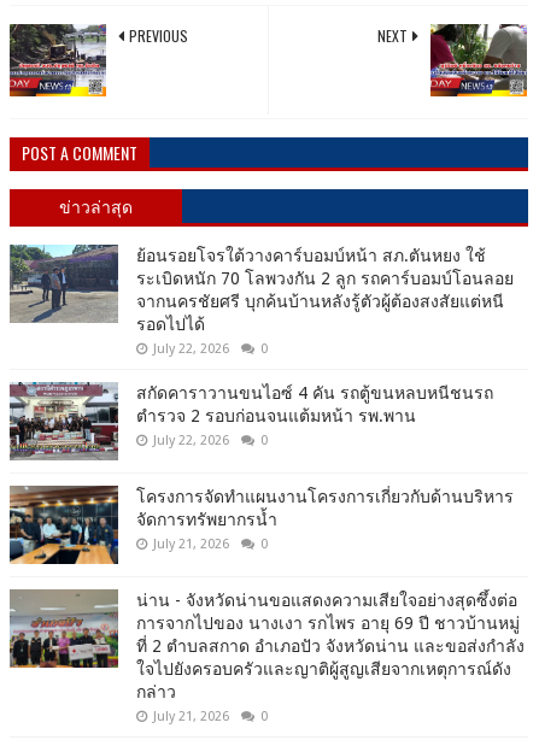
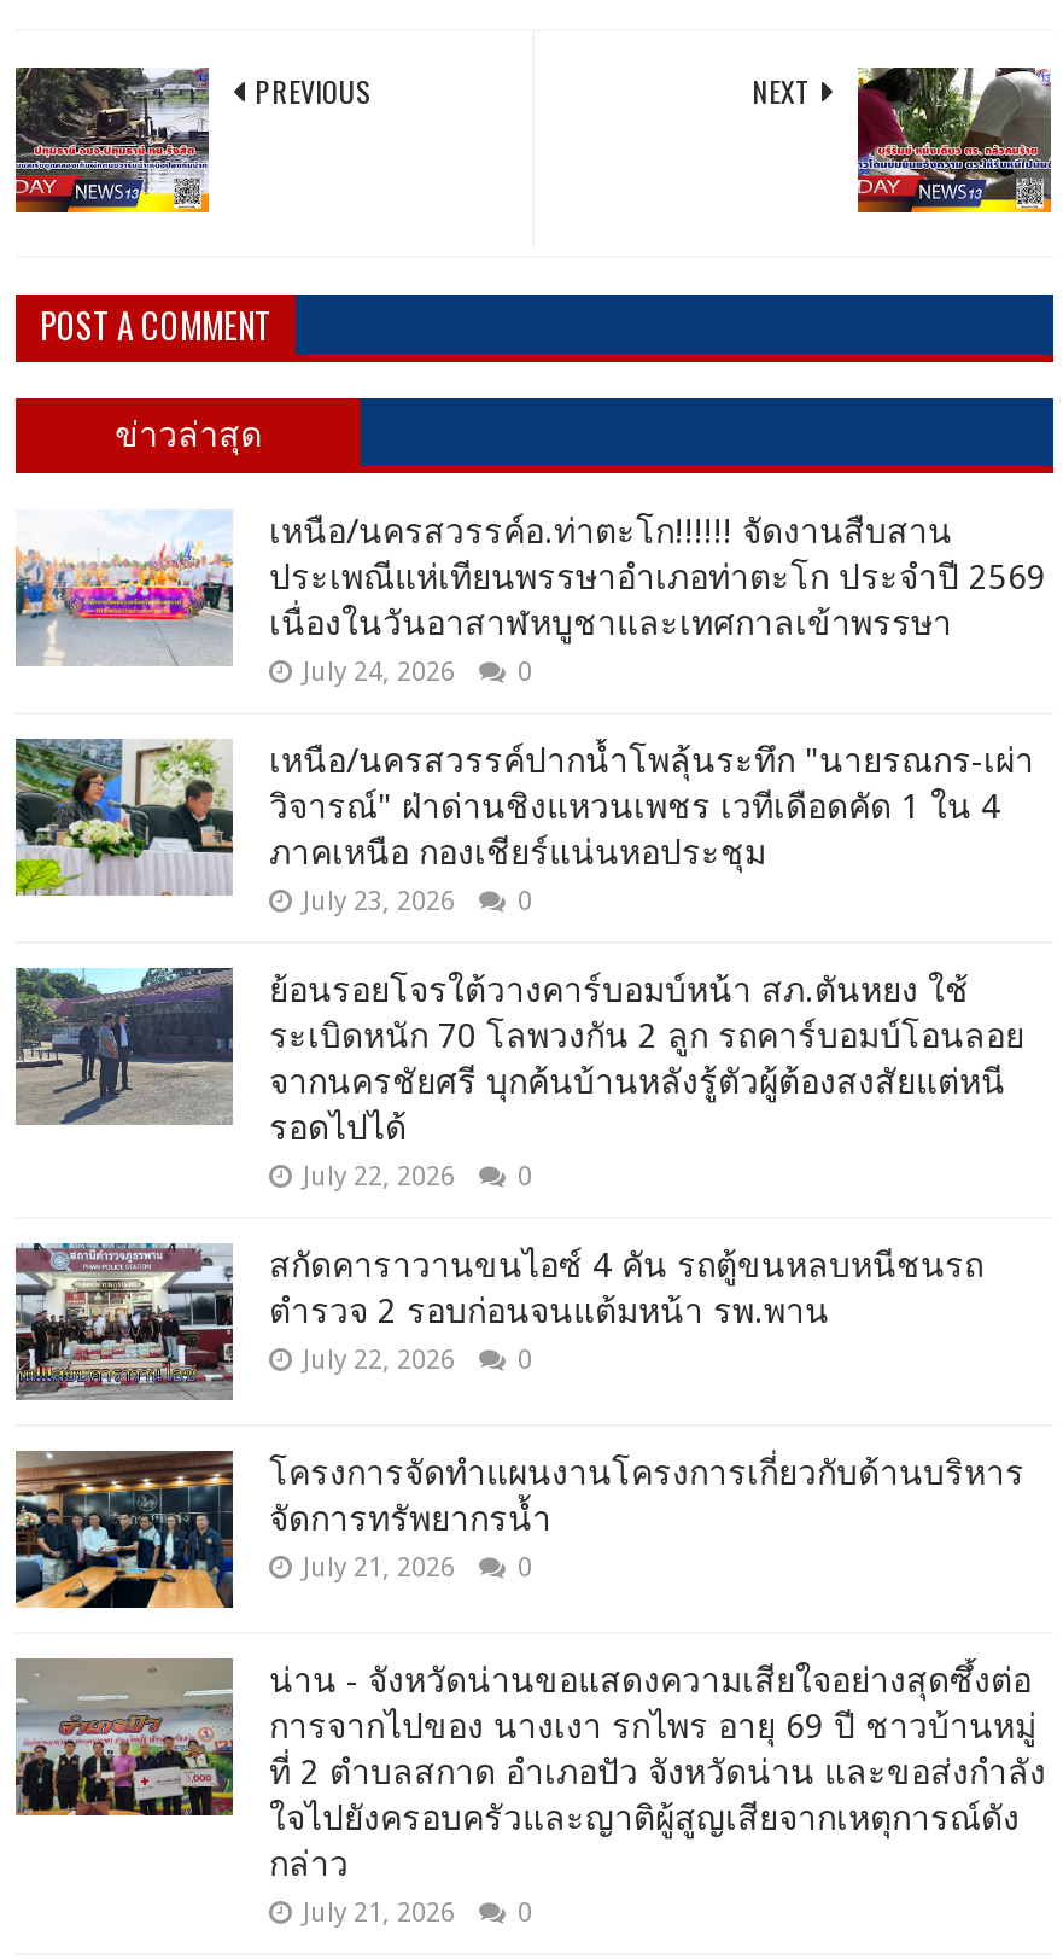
+ [image]
+ เหนือ/นครสวรรค์อ.ท่าตะโก!!!!!! จัดงานสืบสาน
+ ประเพณีแห่เทียนพรรษาอำเภอท่าตะโก ประจำปี 2569
+ เนื่องในวันอาสาฬหบูชาและเทศกาลเข้าพรรษา
+ July 24, 2026
+ 0
+ เหนือ/นครสวรรค์ปากน้ำโพลุ้นระทึก "นายรณกร-เผ่า
+ วิจารณ์" ฝ่าด่านชิงแหวนเพชร เวทีเดือดคัด 1 ใน 4
+ ภาคเหนือ กองเชียร์แน่นหอประชุม
+ July 23, 2026
+ 0

+ [image]
